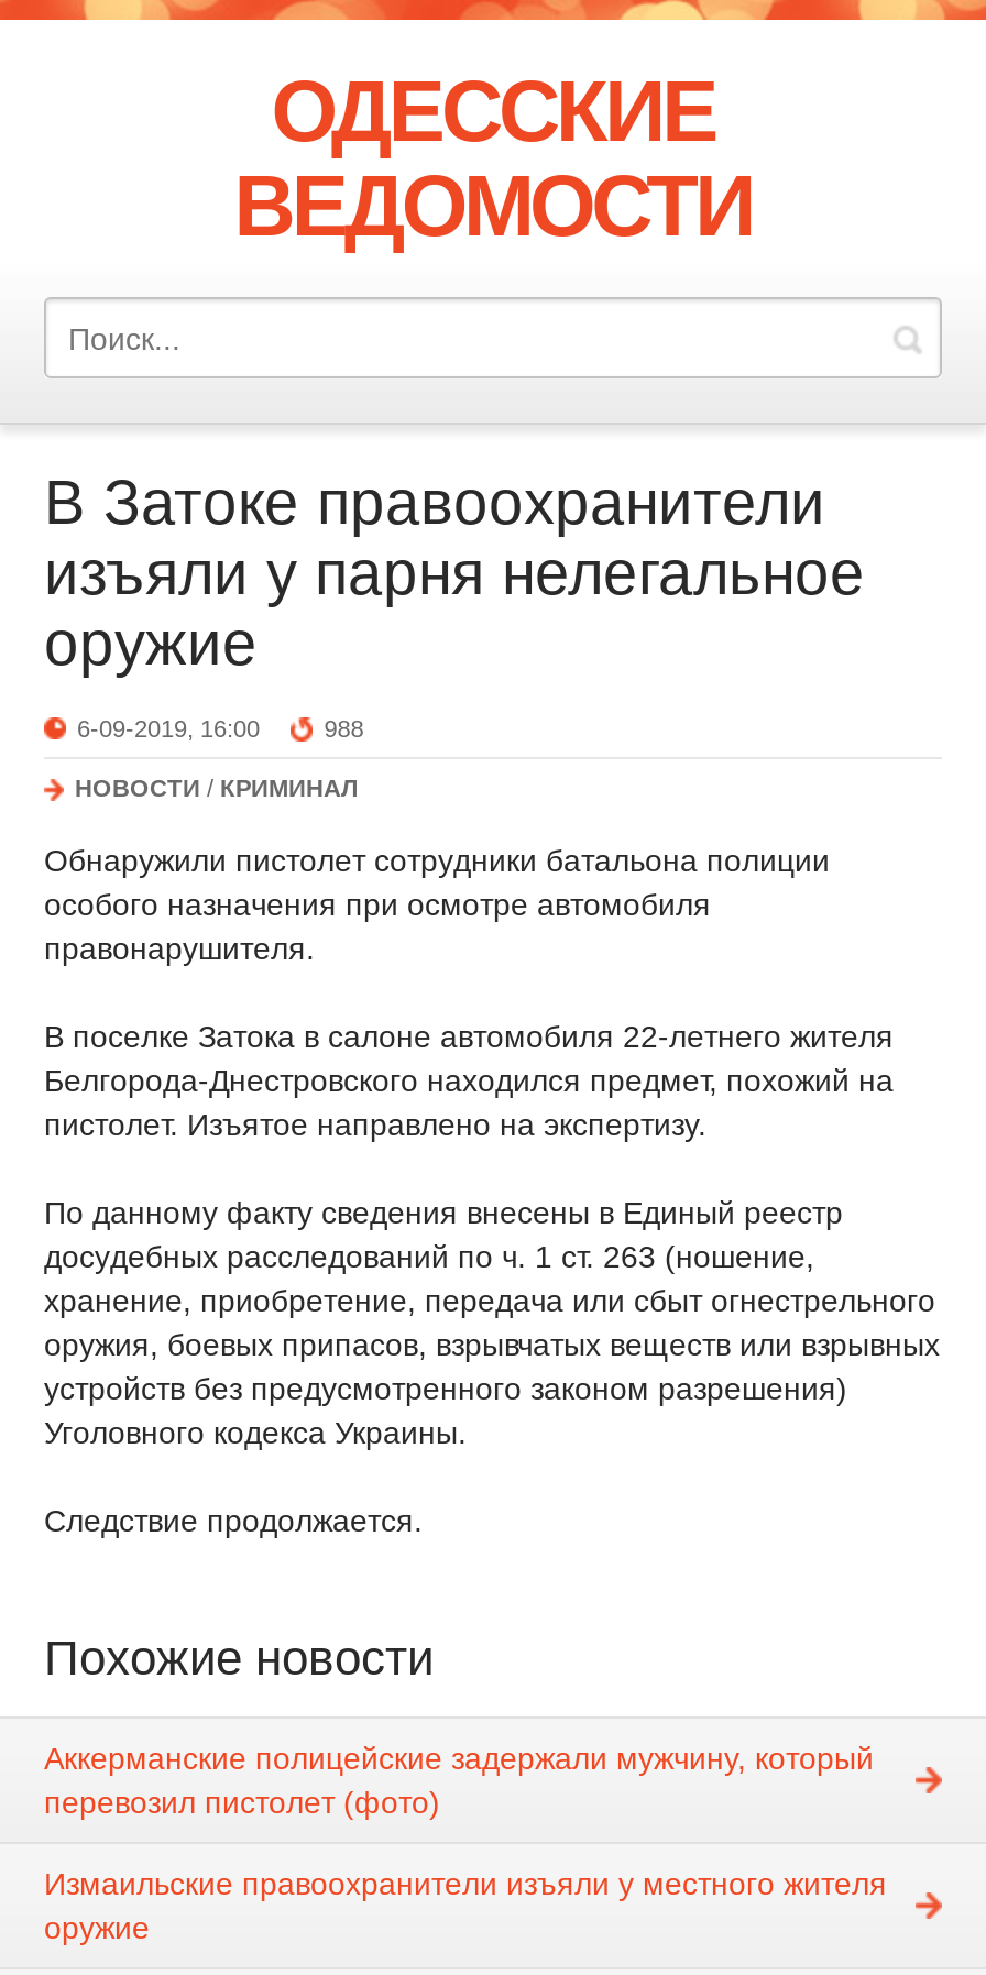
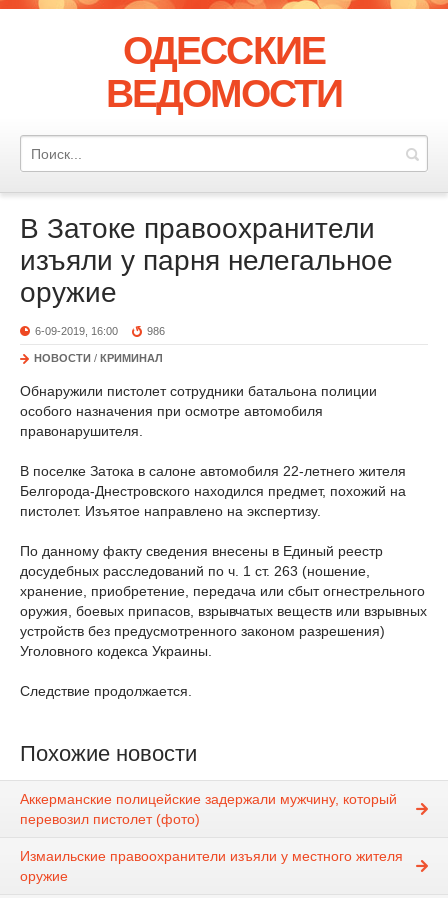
- 988
+ 986
